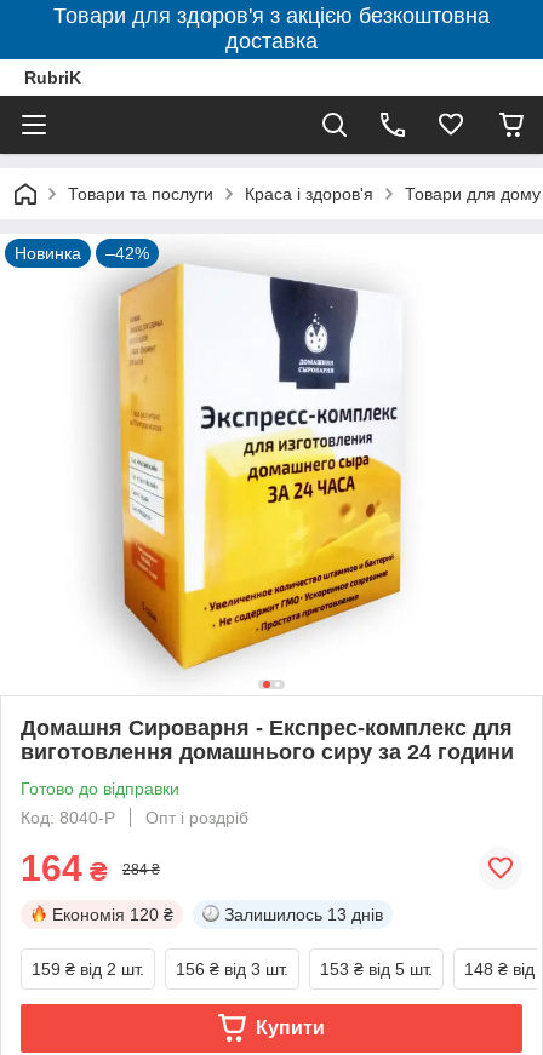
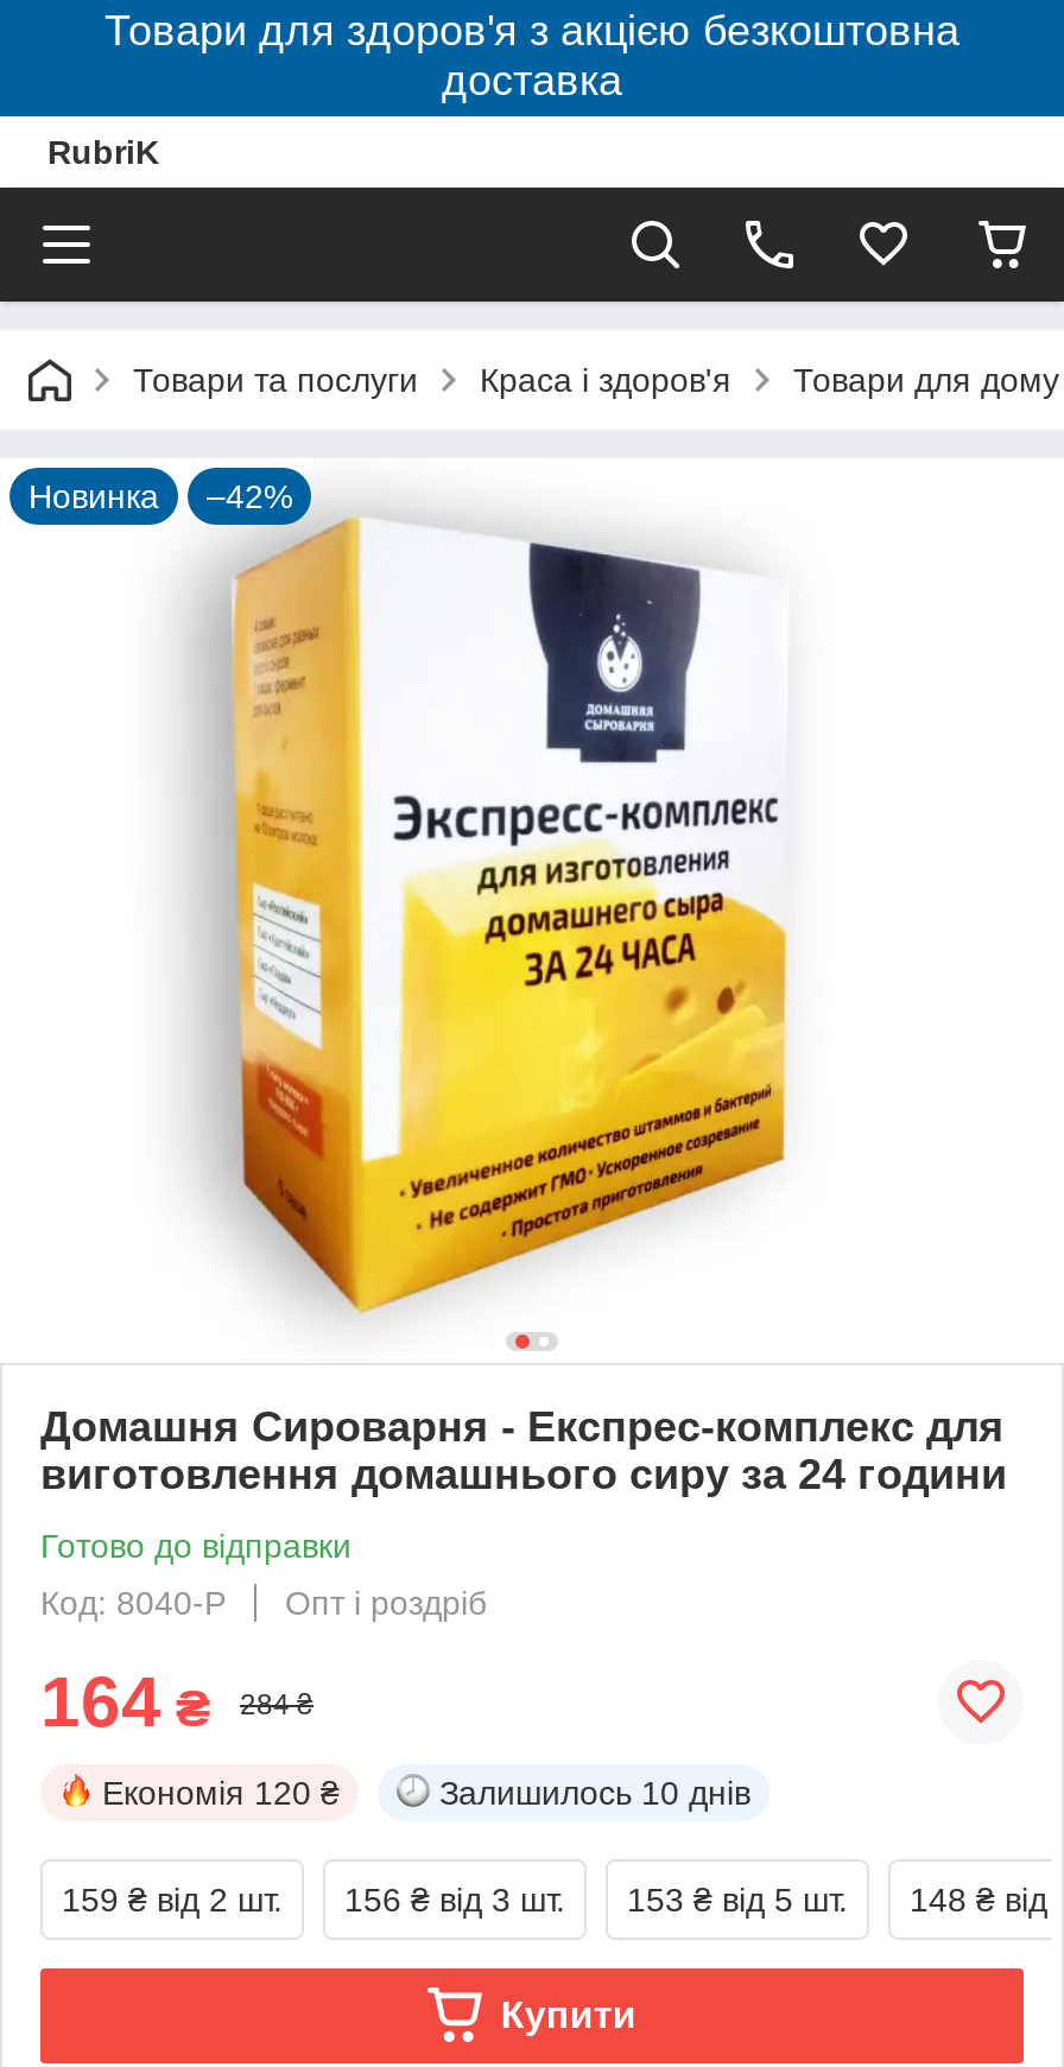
- Залишилось 13 днів
+ Залишилось 10 днів
